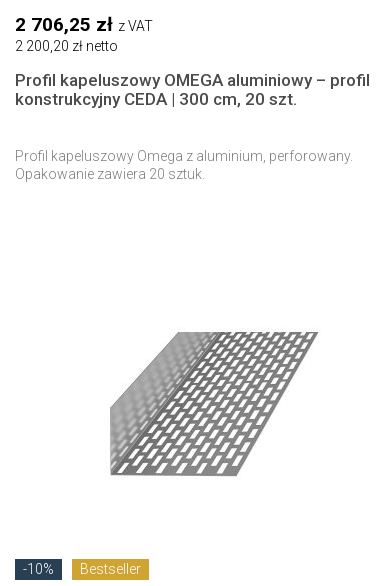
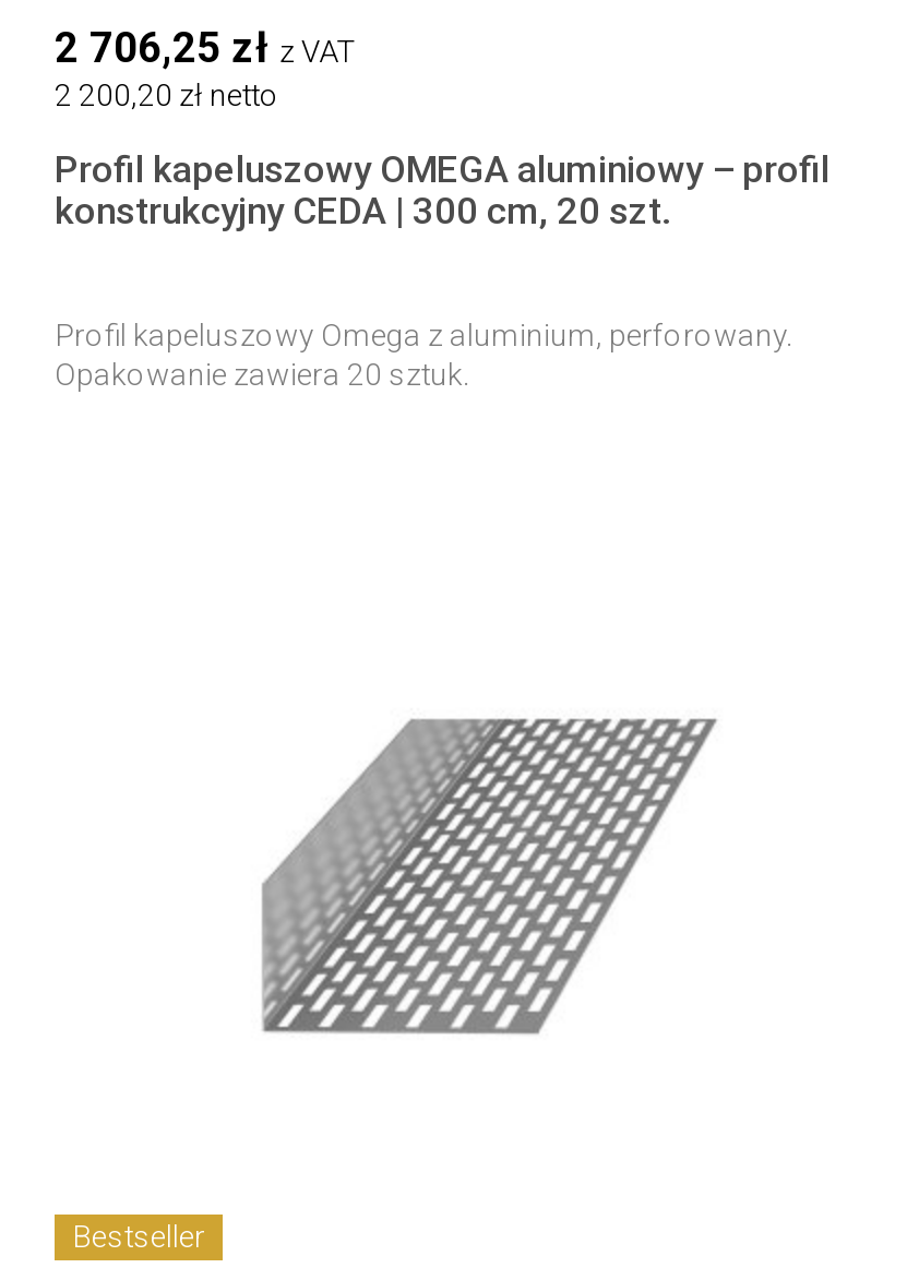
- -10%
